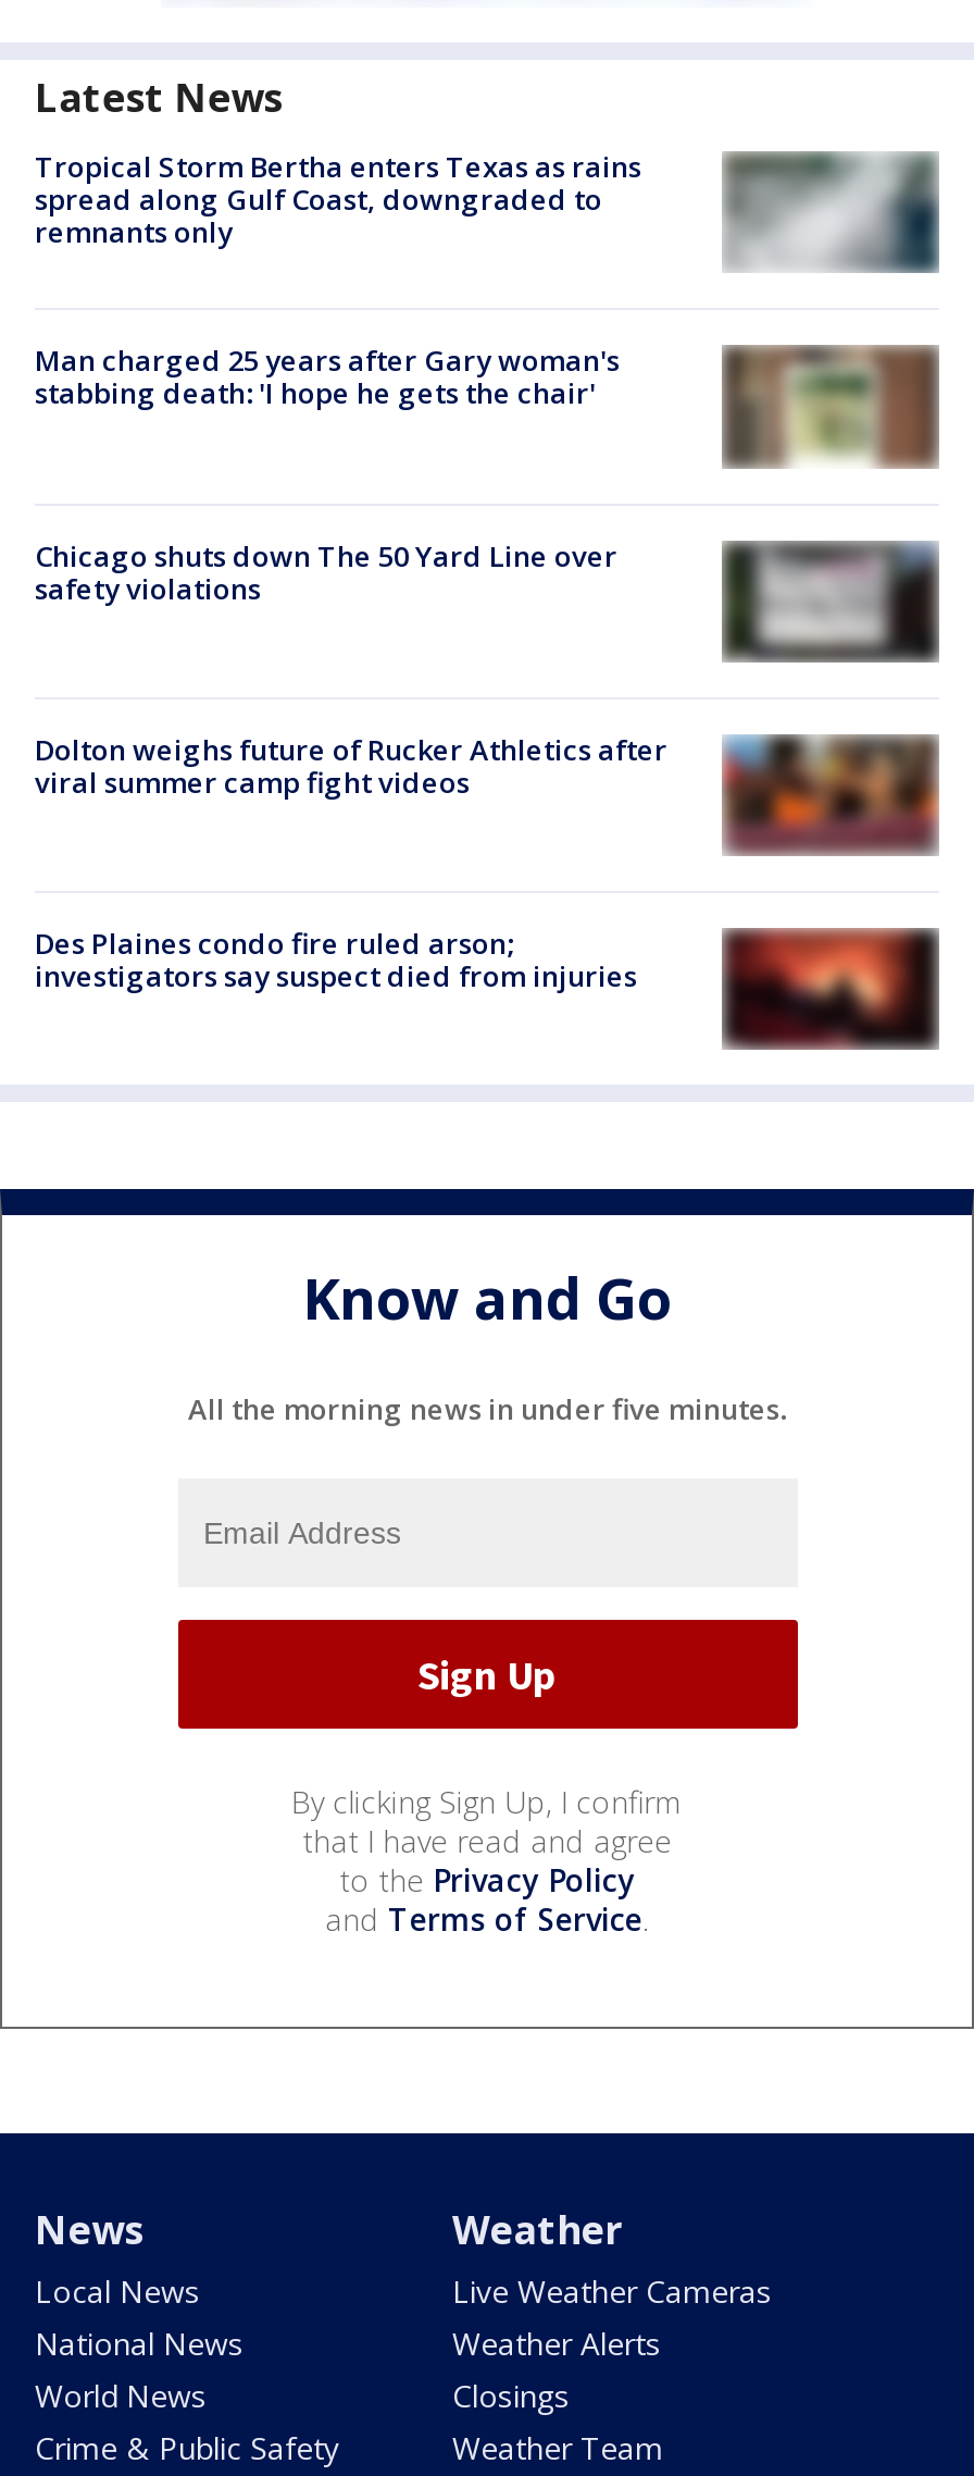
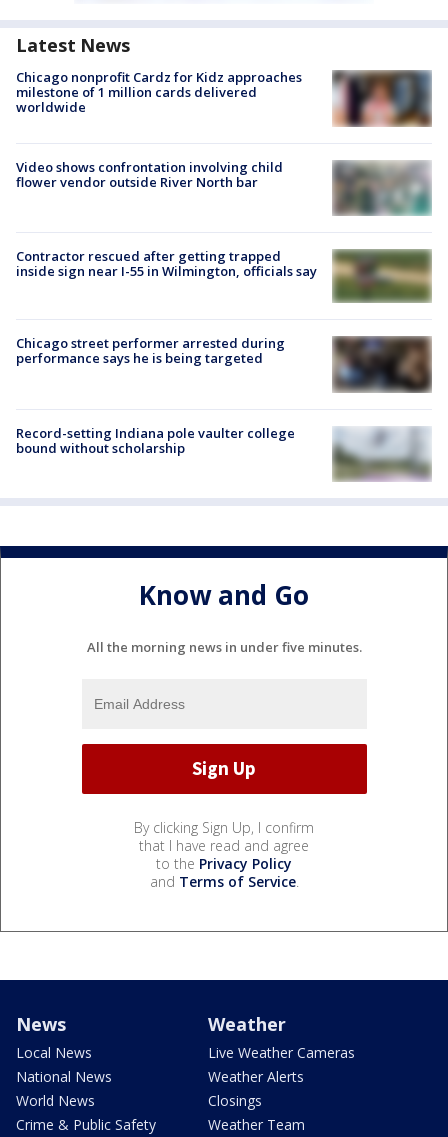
- [image]
- Tropical Storm Bertha enters Texas as rains
- spread along Gulf Coast, downgraded to
- remnants only
+ [image]
+ Chicago nonprofit Cardz for Kidz approaches
+ milestone of 1 million cards delivered
+ worldwide

- Man charged 25 years after Gary woman's
- stabbing death: 'I hope he gets the chair'
+ Video shows confrontation involving child
+ flower vendor outside River North bar

- [image]
+ [image]

- Chicago shuts down The 50 Yard Line over
- safety violations
+ Contractor rescued after getting trapped
+ inside sign near I-55 in Wilmington, officials say

- [image]
+ [image]

- Dolton weighs future of Rucker Athletics after
- viral summer camp fight videos
+ Chicago street performer arrested during
+ performance says he is being targeted

- [image]
+ [image]

- [image]
- Des Plaines condo fire ruled arson;
- investigators say suspect died from injuries
+ [image]
+ Record-setting Indiana pole vaulter college
+ bound without scholarship
